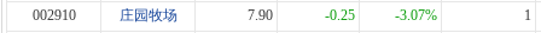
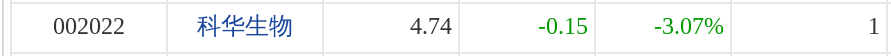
- 002910
- 庄园牧场
- 7.90
- -0.25
+ 002022
+ 科华生物
+ 4.74
+ -0.15
